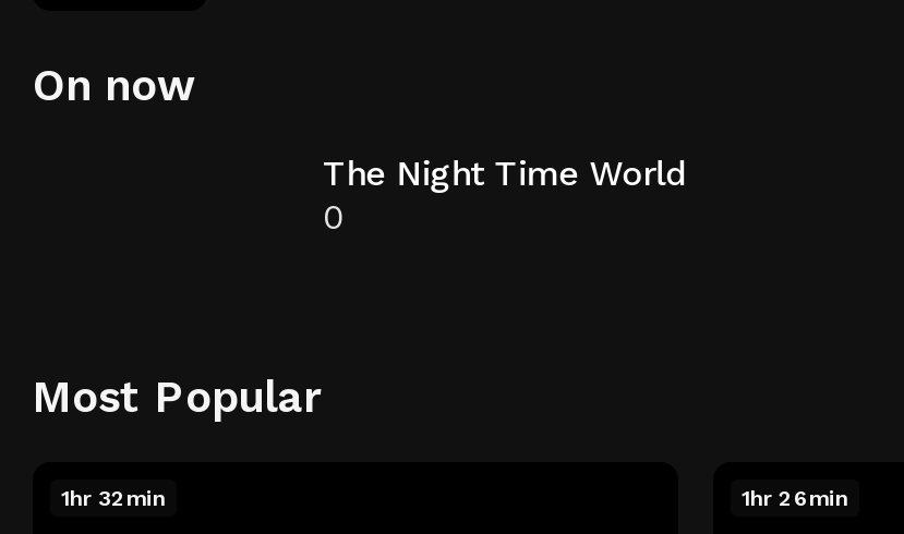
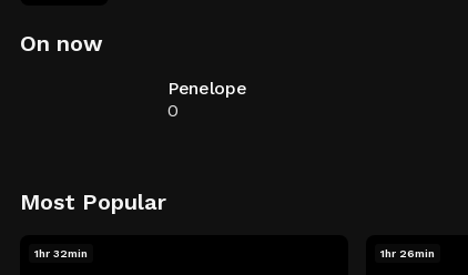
- The Night Time World
+ Penelope
